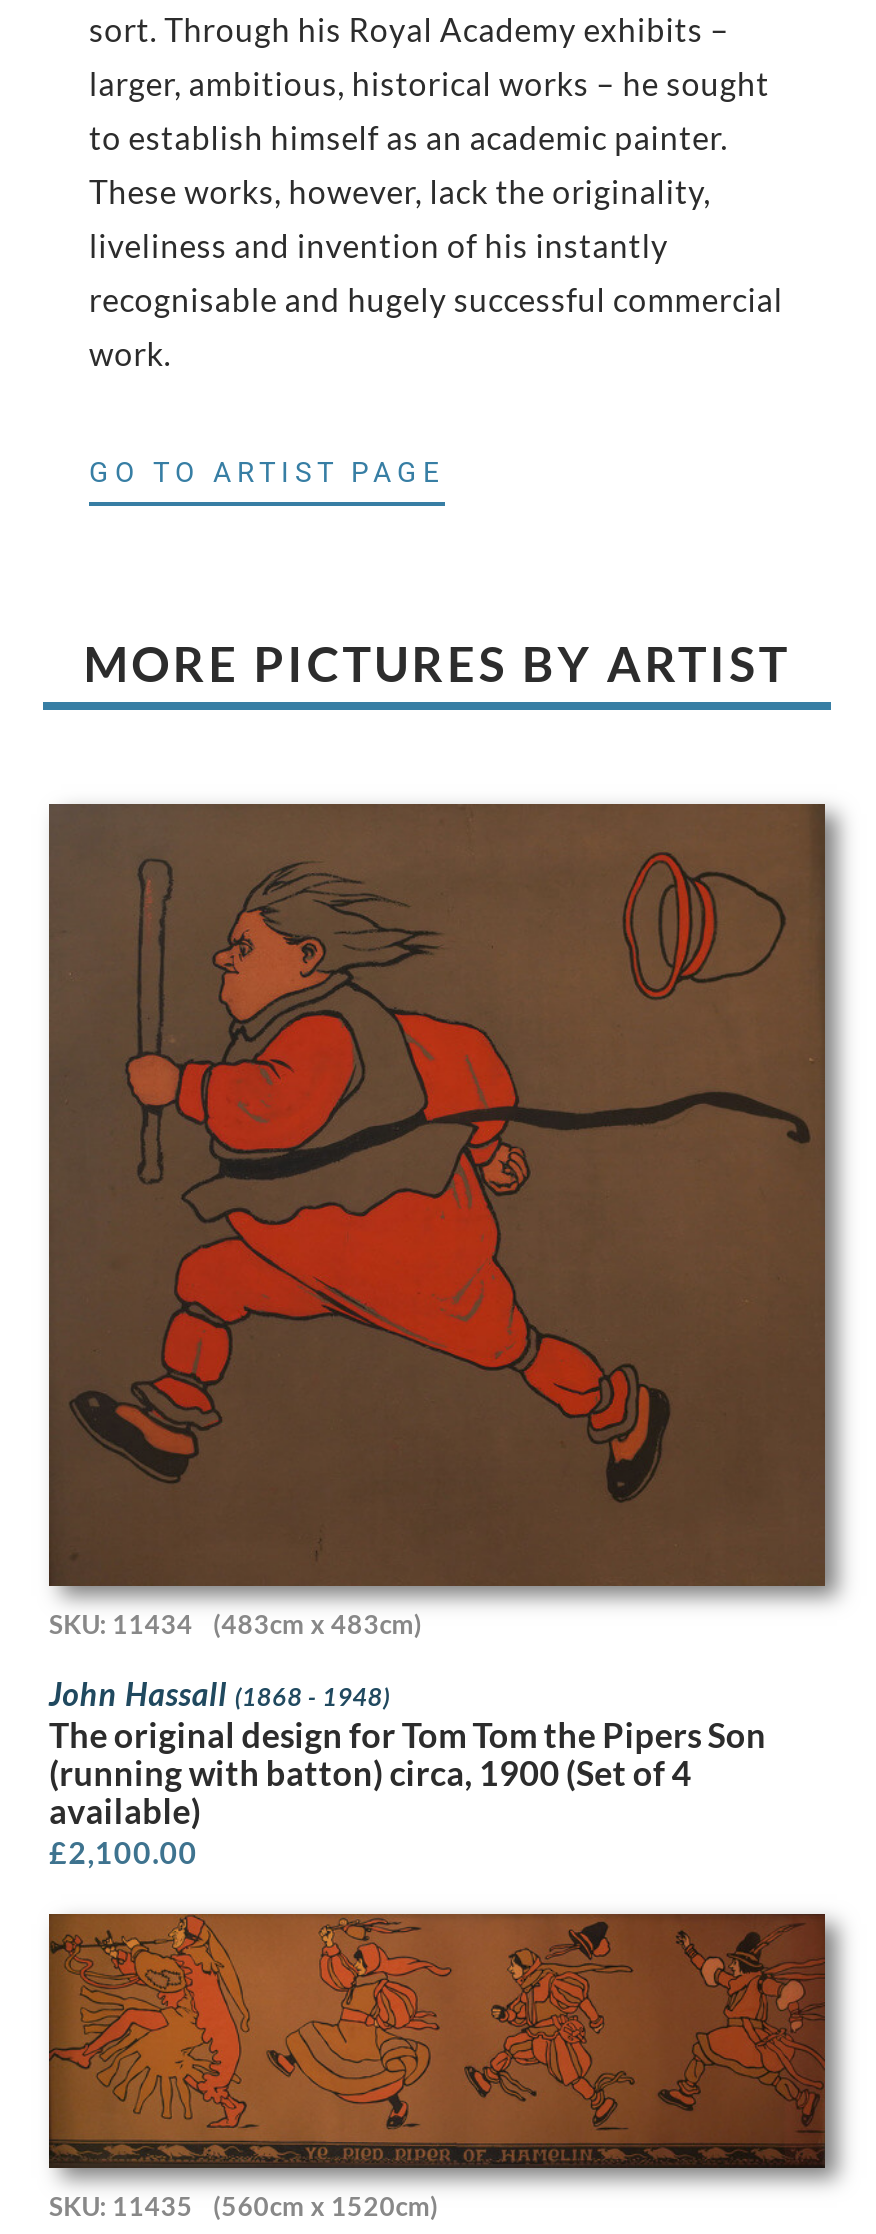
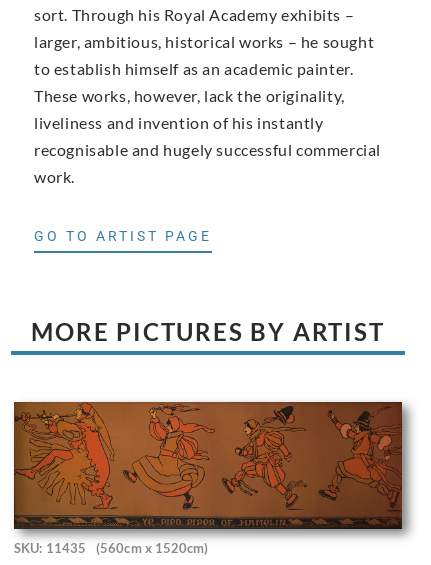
- [image]
- SKU: 11434
- (483cm x 483cm)
- John Hassall (1868 - 1948)
- The original design for Tom Tom the Pipers Son
- (running with batton) circa, 1900 (Set of 4
- available)
- £2,100.00
